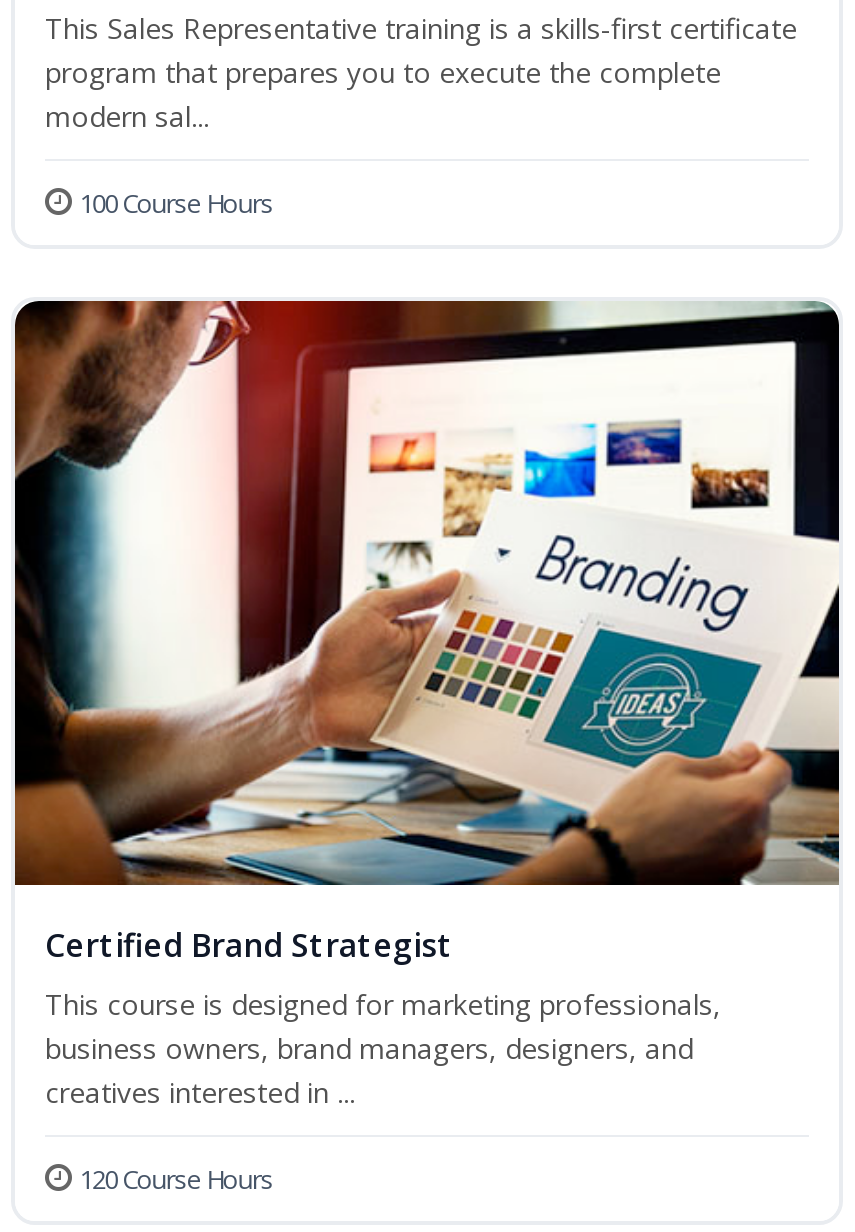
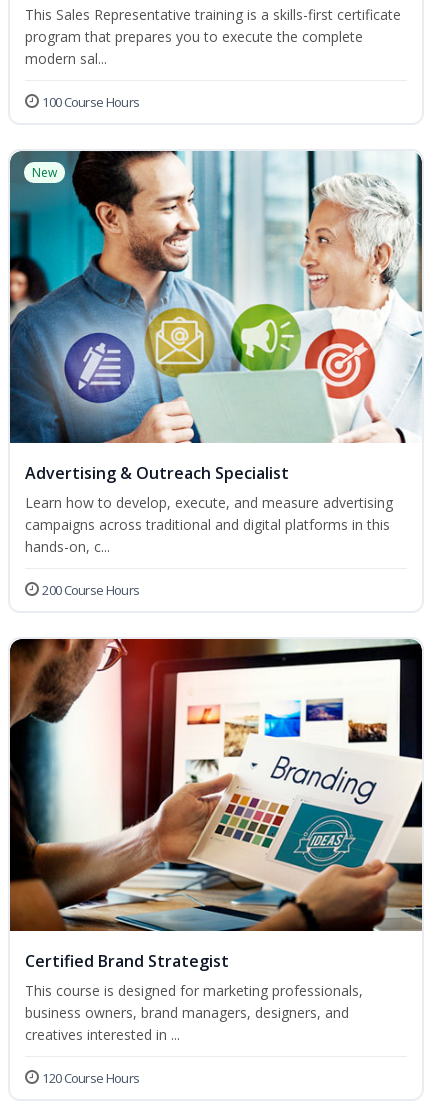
+ [image]
+ New

+ Advertising & Outreach Specialist
+ Learn how to develop, execute, and measure advertising
+ campaigns across traditional and digital platforms in this
+ hands-on, c...
+ 200 Course Hours
